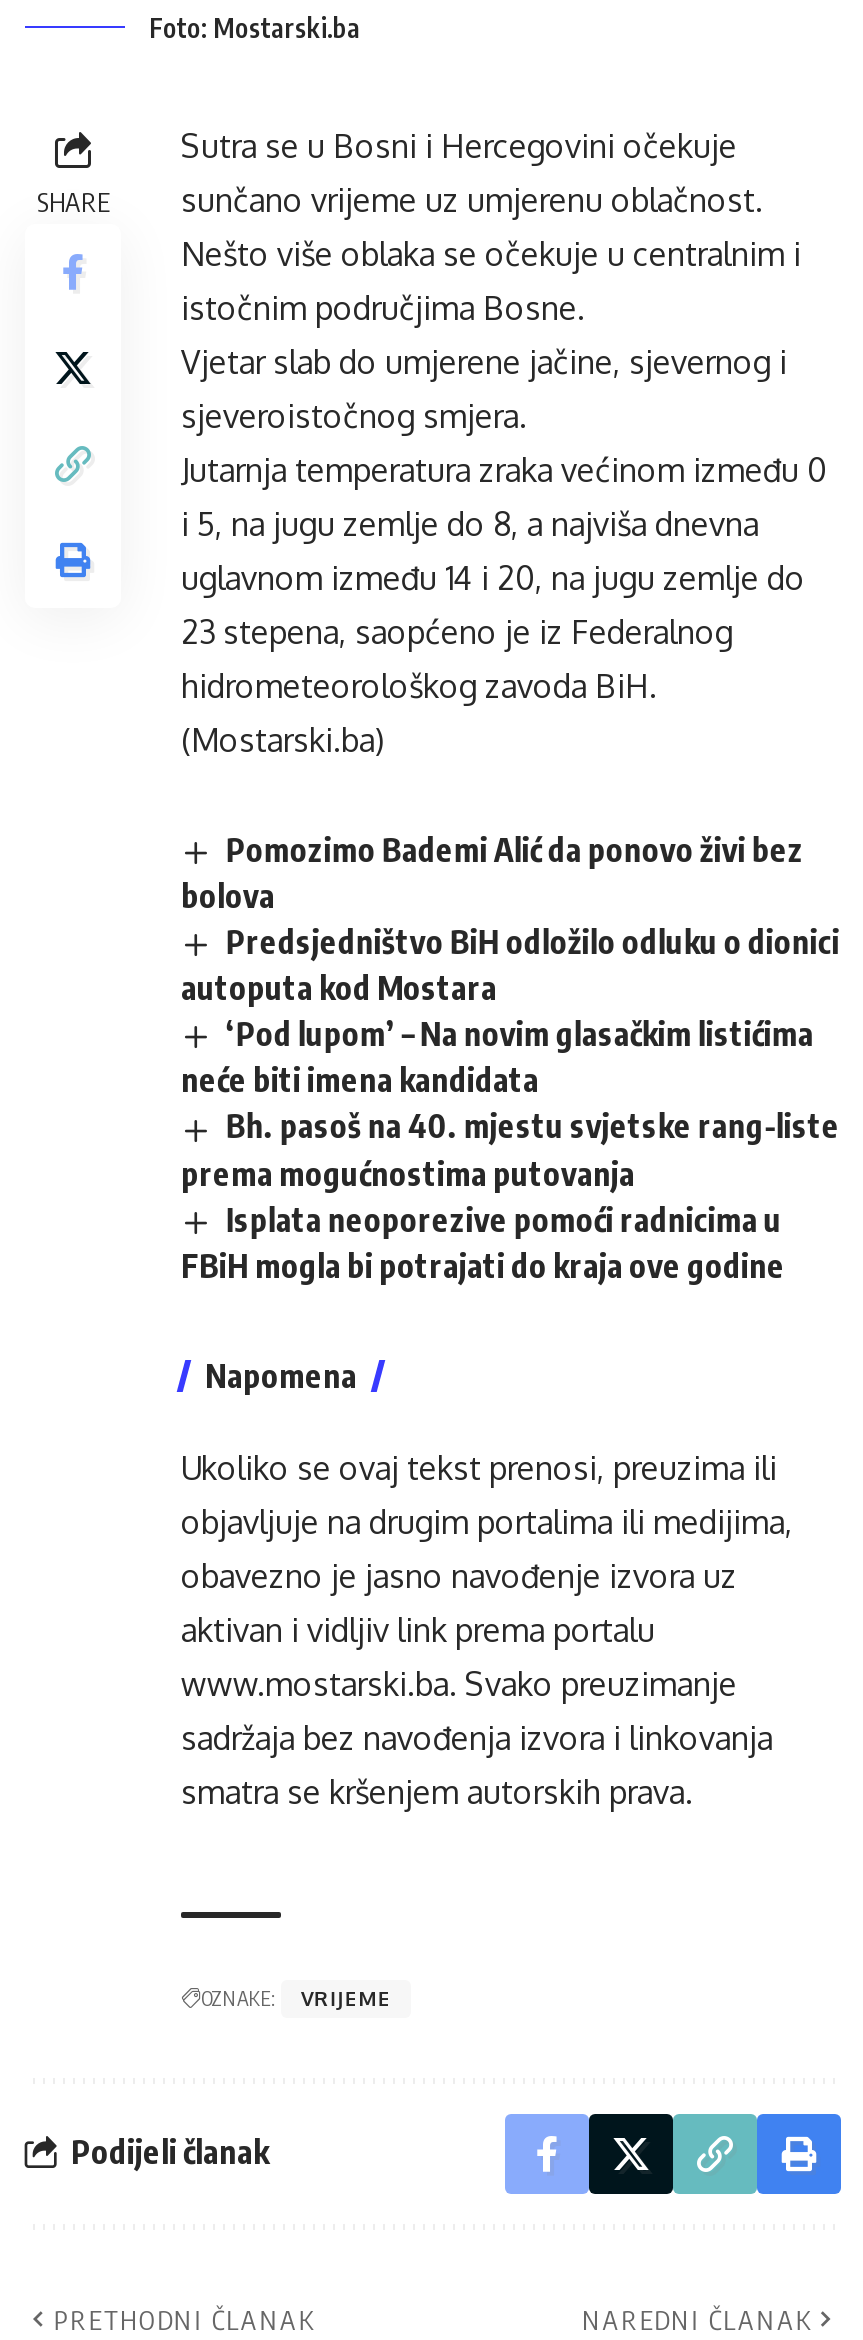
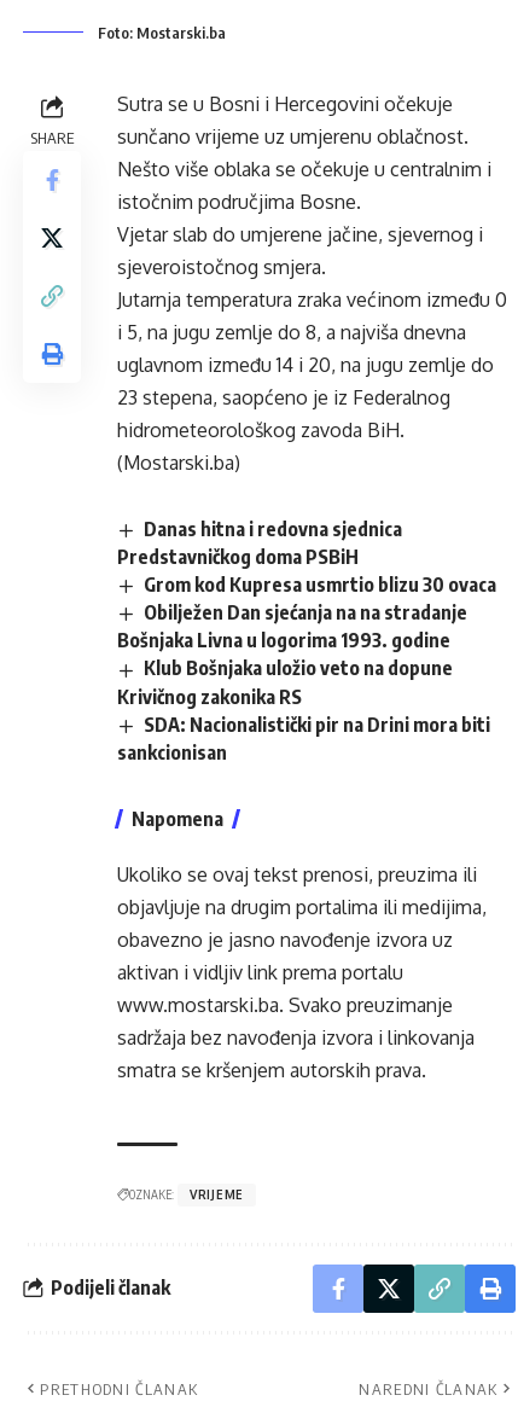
- Pomozimo Bademi Alić da ponovo živi bez
- bolova
- Predsjedništvo BiH odložilo odluku o dionici
- autoputa kod Mostara
- ‘Pod lupom’ – Na novim glasačkim listićima
- neće biti imena kandidata
- Bh. pasoš na 40. mjestu svjetske rang-liste
- prema mogućnostima putovanja
- Isplata neoporezive pomoći radnicima u
- FBiH mogla bi potrajati do kraja ove godine
+ Danas hitna i redovna sjednica
+ Predstavničkog doma PSBiH
+ Grom kod Kupresa usmrtio blizu 30 ovaca
+ Obilježen Dan sjećanja na na stradanje
+ Bošnjaka Livna u logorima 1993. godine
+ Klub Bošnjaka uložio veto na dopune
+ Krivičnog zakonika RS
+ SDA: Nacionalistički pir na Drini mora biti
+ sankcionisan
